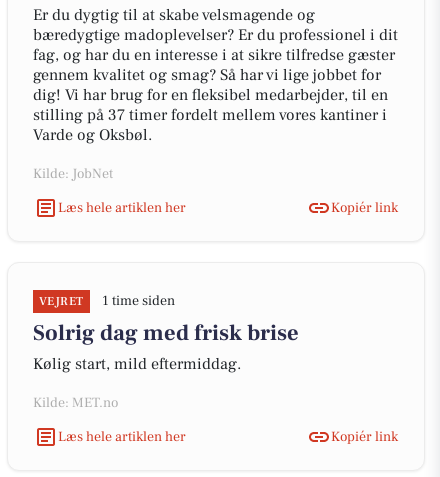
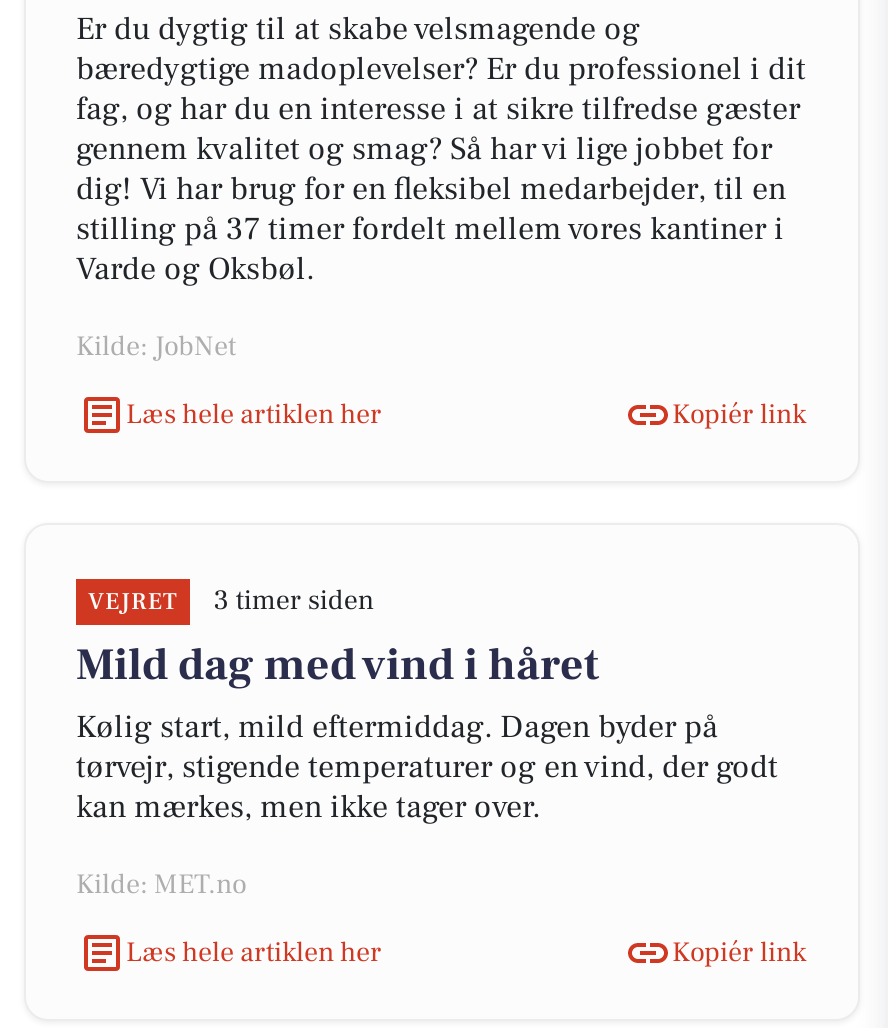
- 1 time siden
- Solrig dag med frisk brise
- Kølig start, mild eftermiddag.
+ 3 timer siden
+ Mild dag med vind i håret
+ Kølig start, mild eftermiddag. Dagen byder på
+ tørvejr, stigende temperaturer og en vind, der godt
+ kan mærkes, men ikke tager over.
